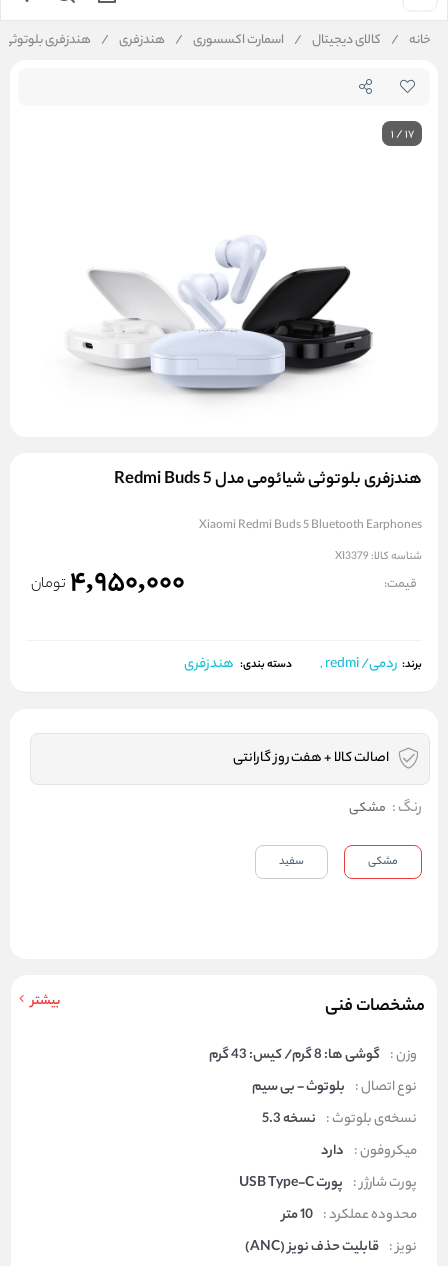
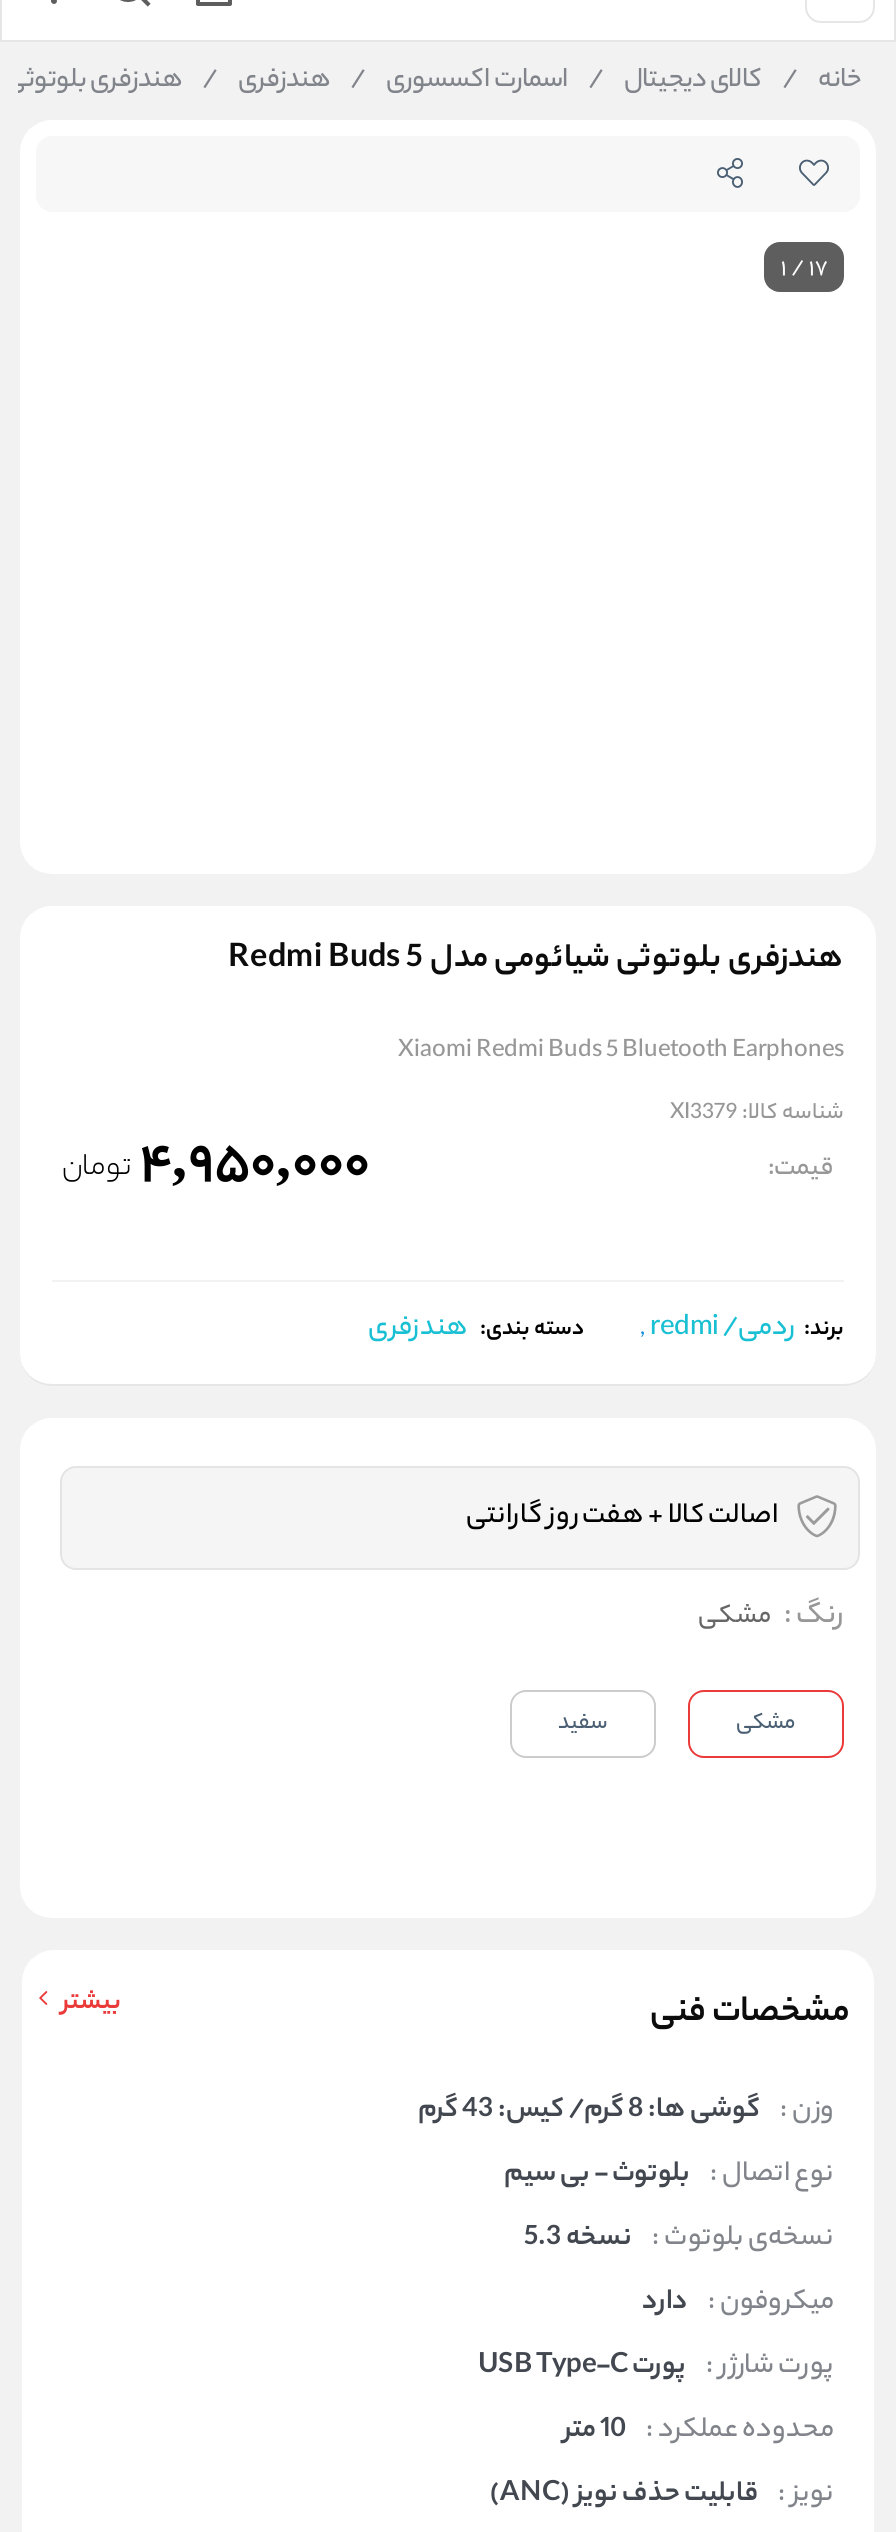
- [image]
